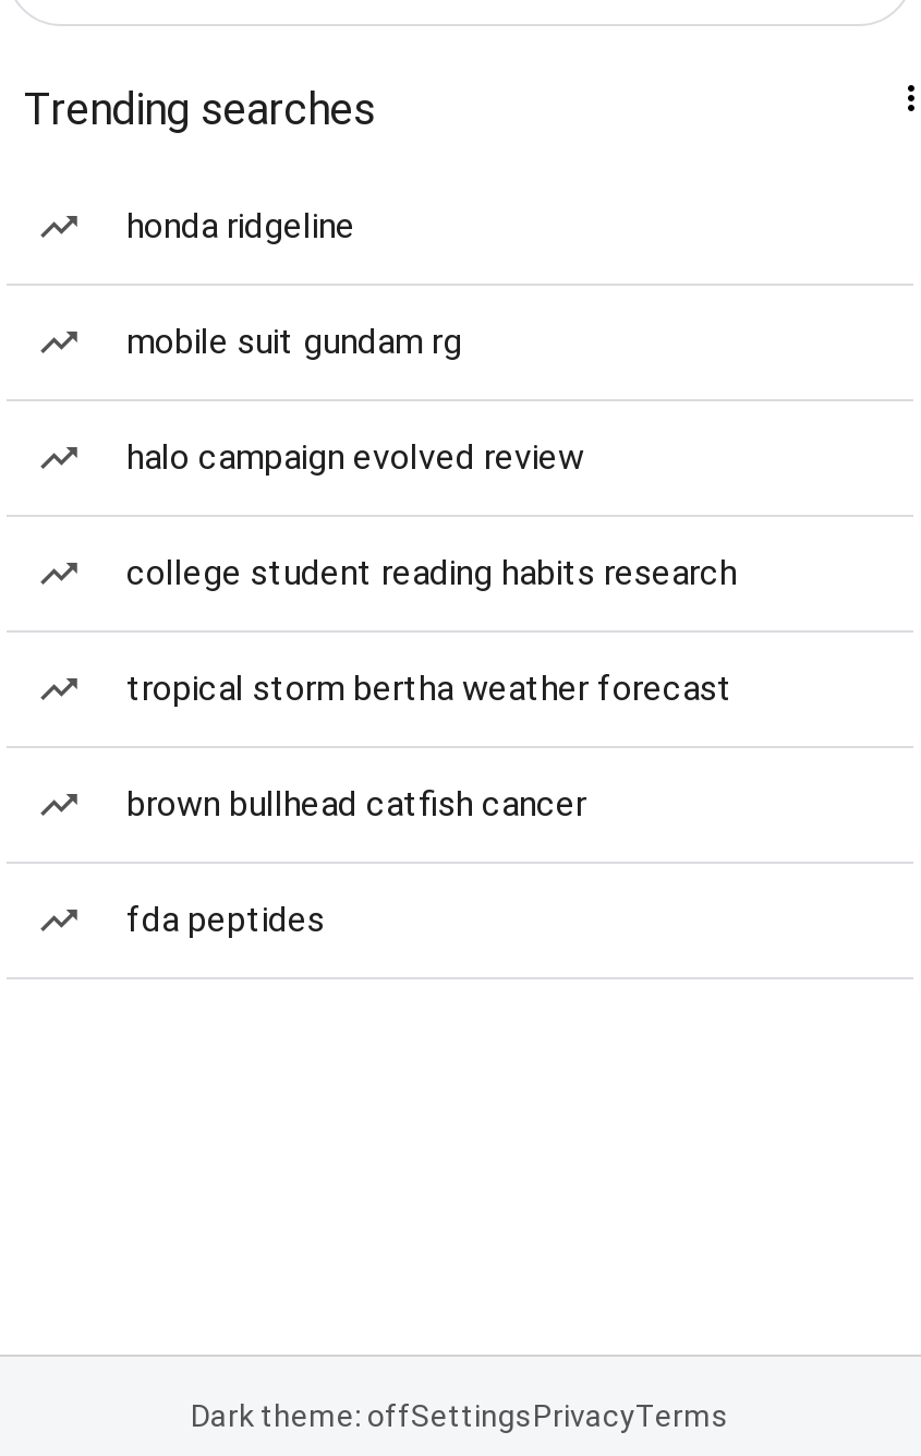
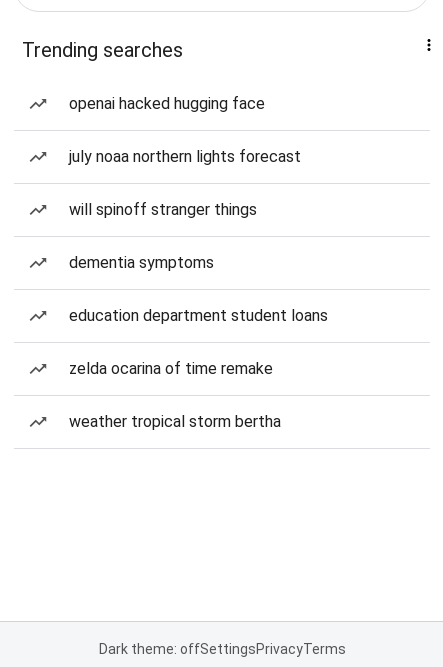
- honda ridgeline
+ openai hacked hugging face

- mobile suit gundam rg
+ july noaa northern lights forecast

- halo campaign evolved review
+ will spinoff stranger things

- college student reading habits research
+ dementia symptoms

- tropical storm bertha weather forecast
+ education department student loans

- brown bullhead catfish cancer
+ zelda ocarina of time remake

- fda peptides
+ weather tropical storm bertha
